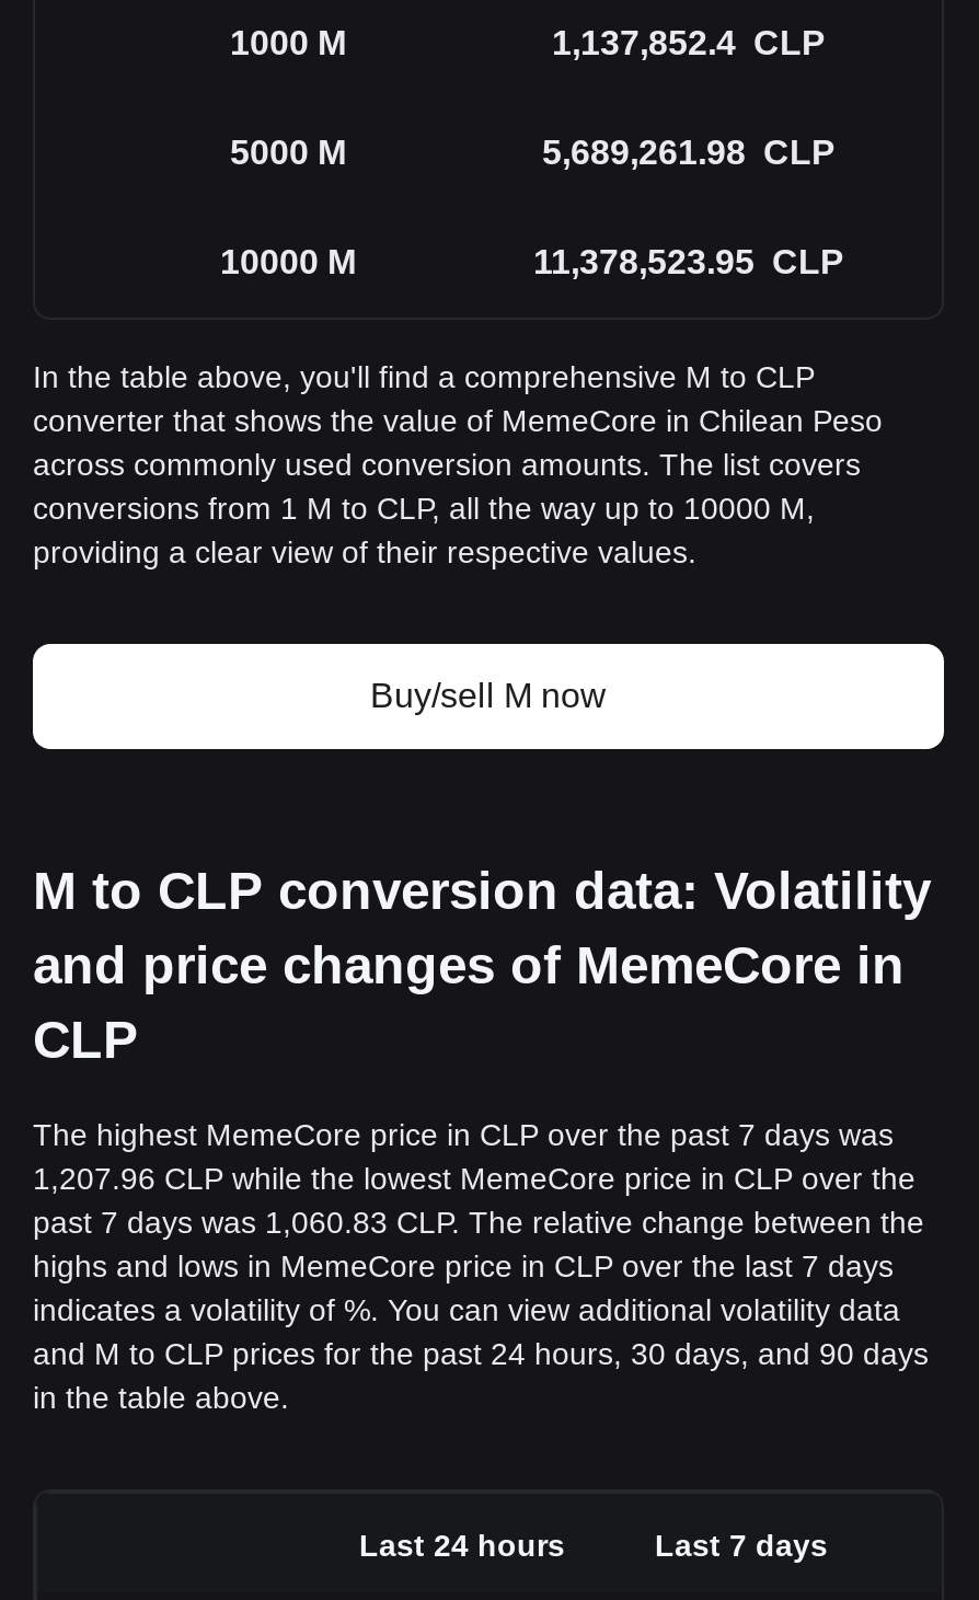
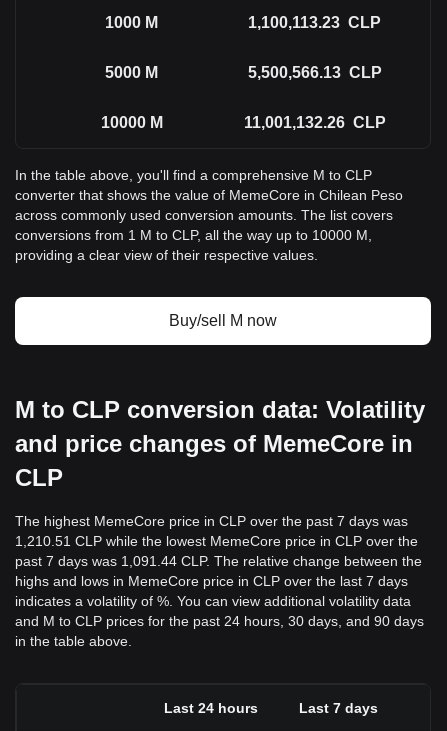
- 1,137,852.4 CLP
+ 1,100,113.23 CLP

- 5,689,261.98 CLP
+ 5,500,566.13 CLP

- 11,378,523.95 CLP
+ 11,001,132.26 CLP

- 1,207.96 CLP while the lowest MemeCore price in CLP over the
+ 1,210.51 CLP while the lowest MemeCore price in CLP over the

- past 7 days was 1,060.83 CLP. The relative change between the
+ past 7 days was 1,091.44 CLP. The relative change between the
